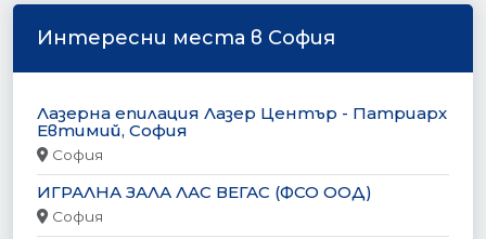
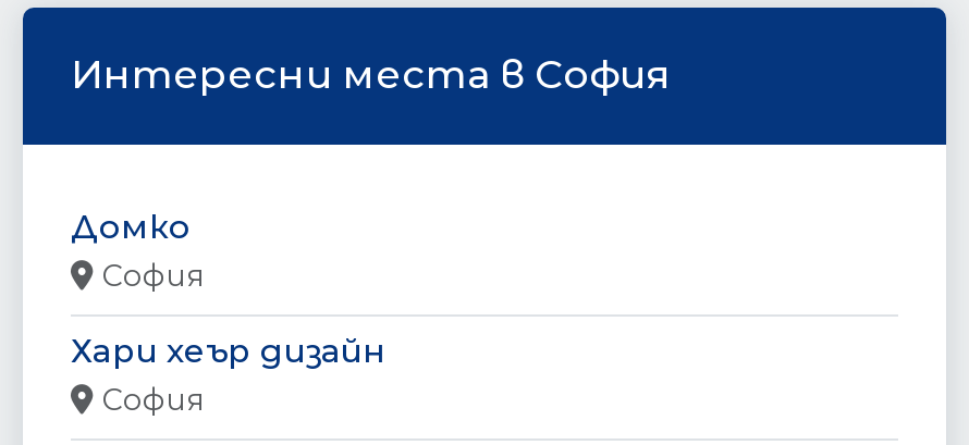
- Лазерна епилация Лазер Център - Патриарх
- Евтимий, София
+ Домко

- ИГРАЛНА ЗАЛА ЛАС ВЕГАС (ФСО ООД)
+ Хари хеър дизайн
